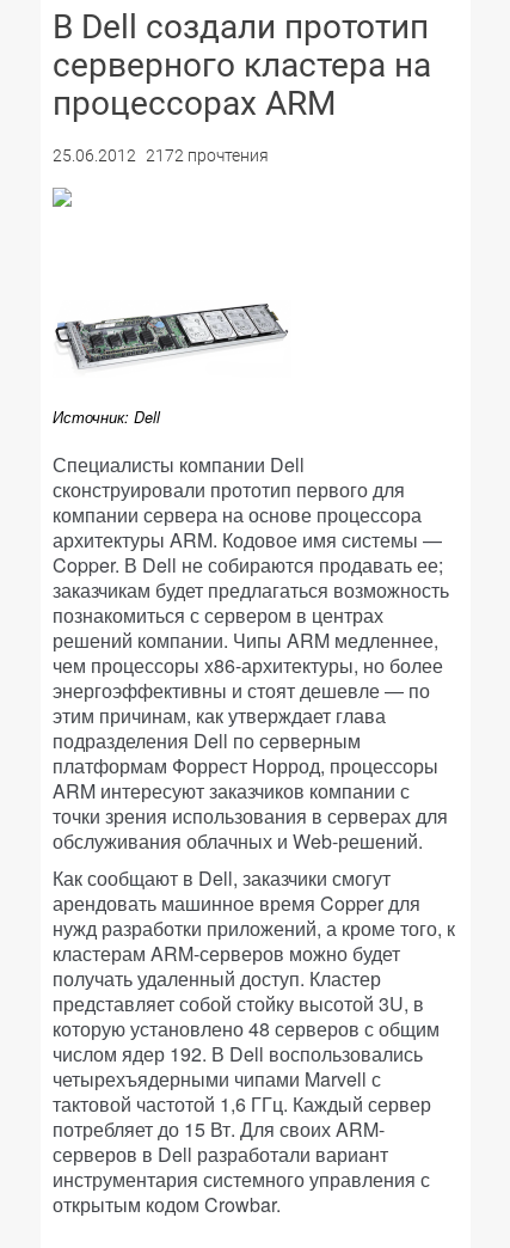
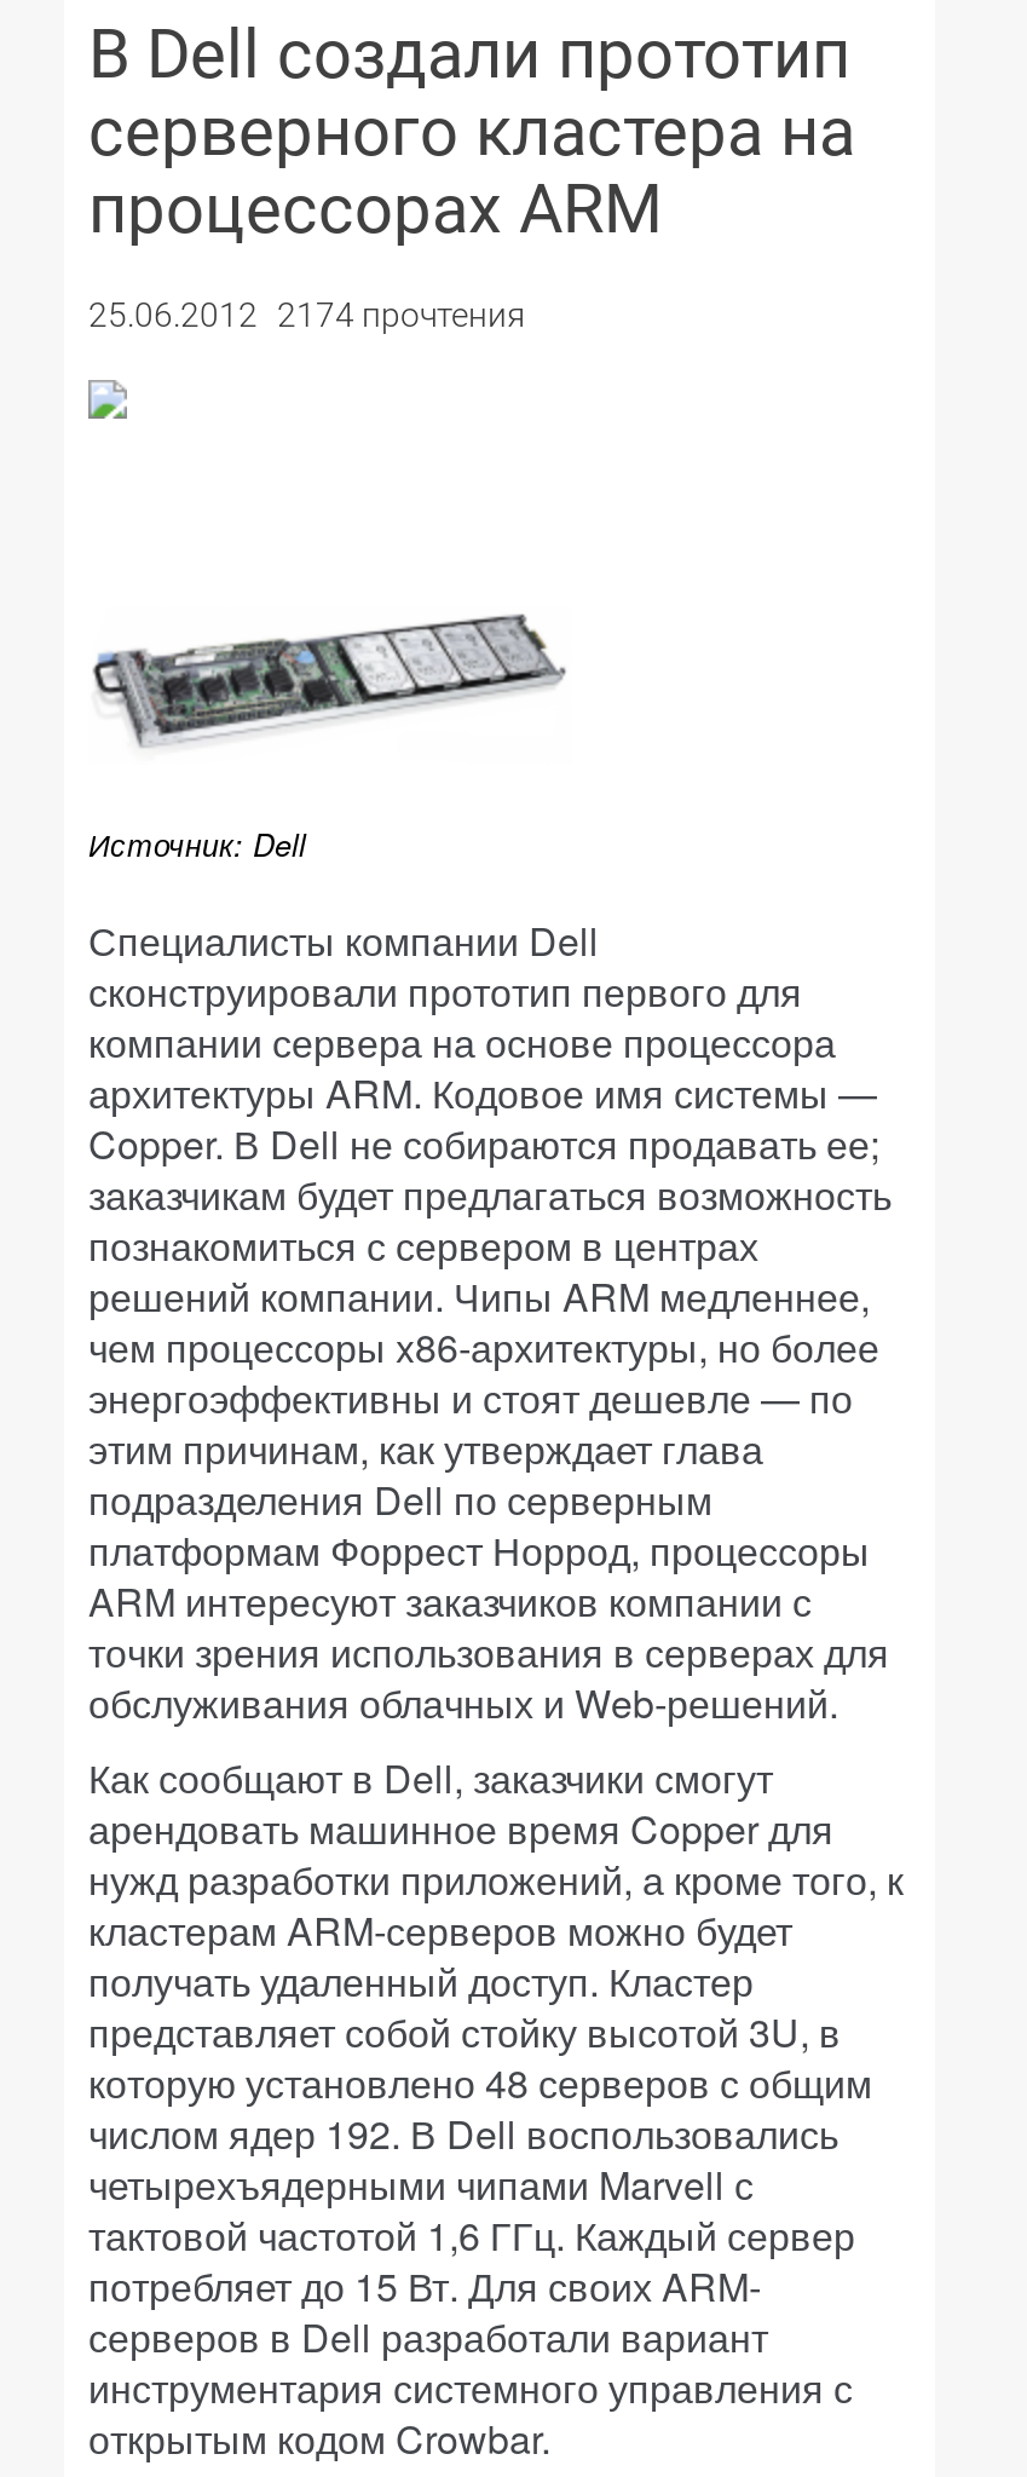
- 25.06.2012 2172 прочтения
+ 25.06.2012 2174 прочтения
